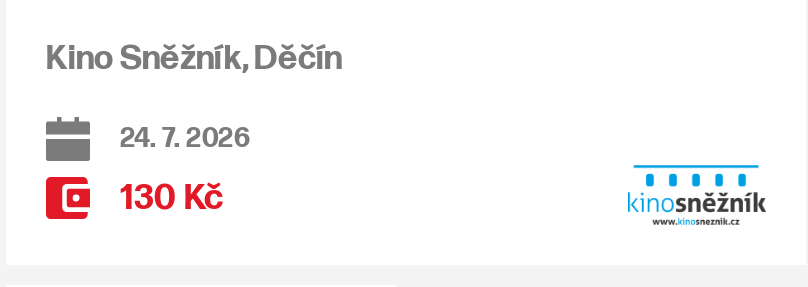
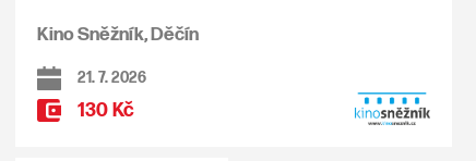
- 24. 7. 2026
+ 21. 7. 2026
